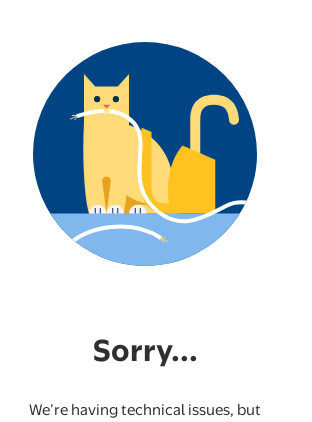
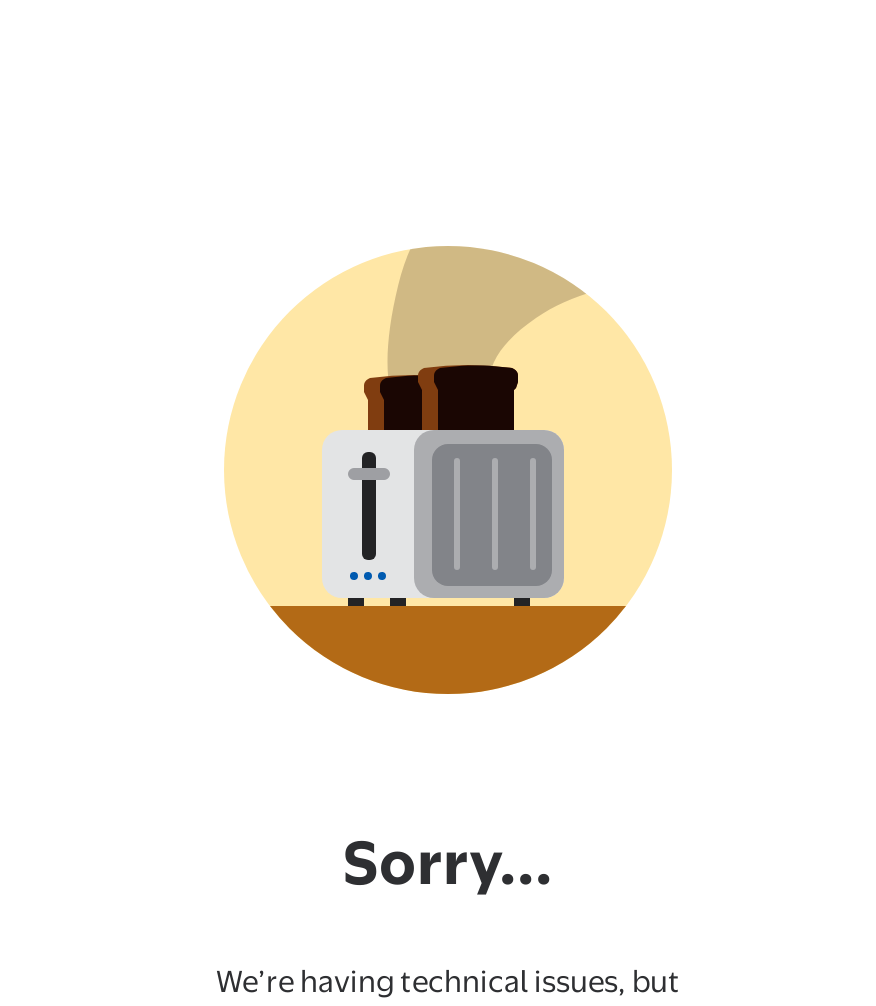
- [image]
+ [image]
